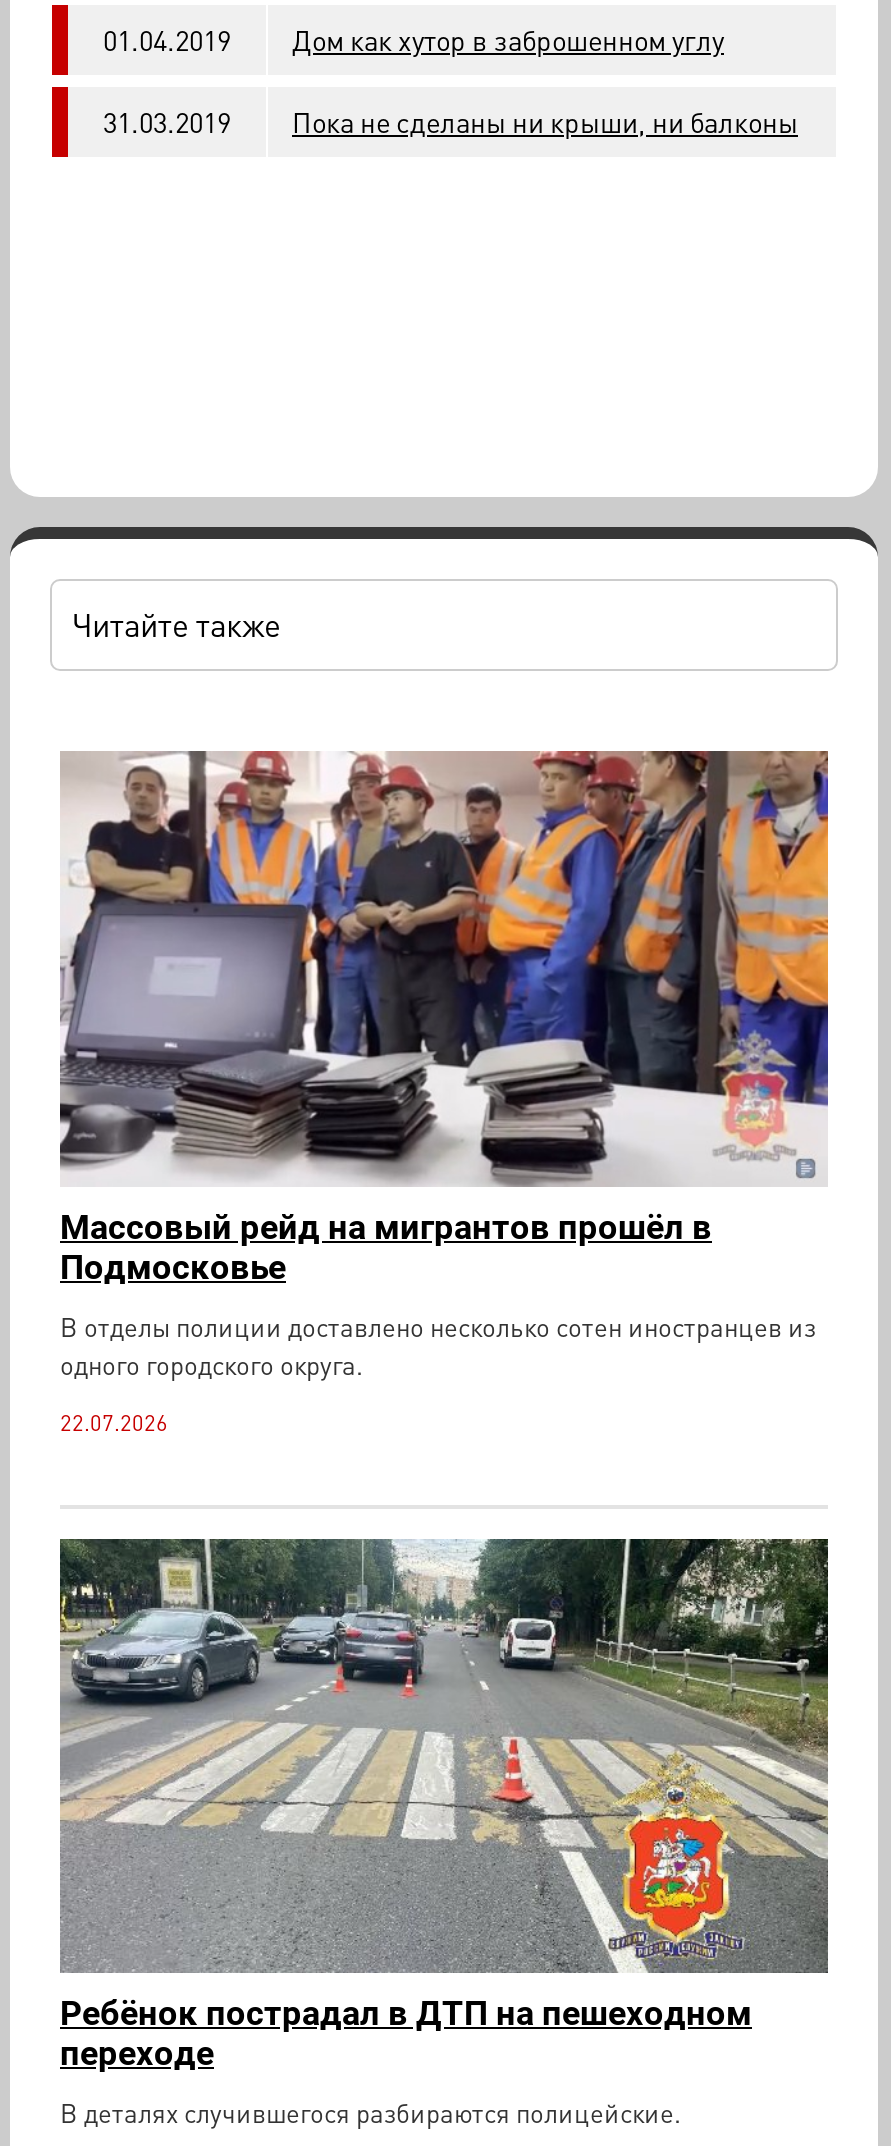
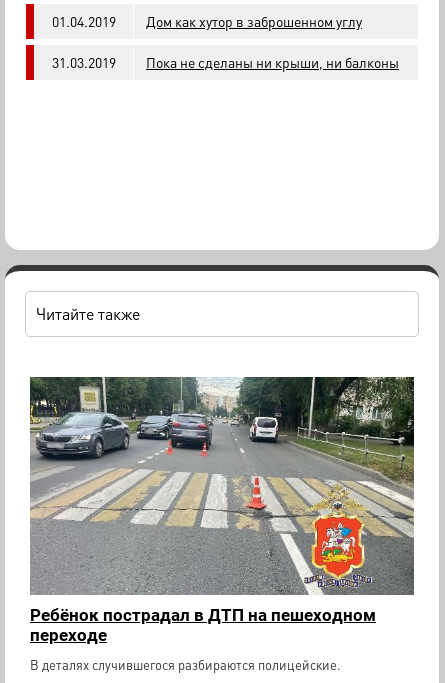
- [image]
- Массовый рейд на мигрантов прошёл в
- Подмосковье
- В отделы полиции доставлено несколько сотен иностранцев из
- одного городского округа.
- 22.07.2026
